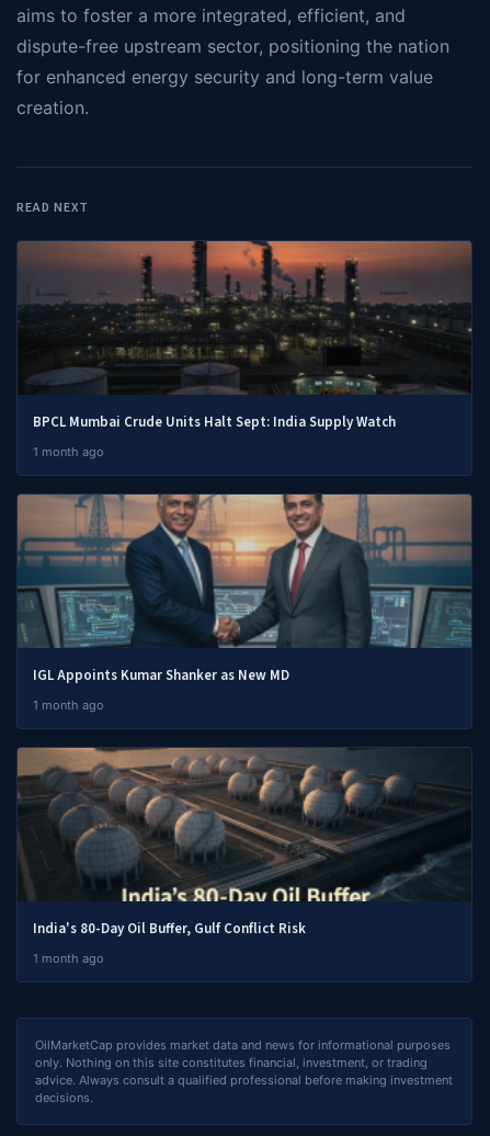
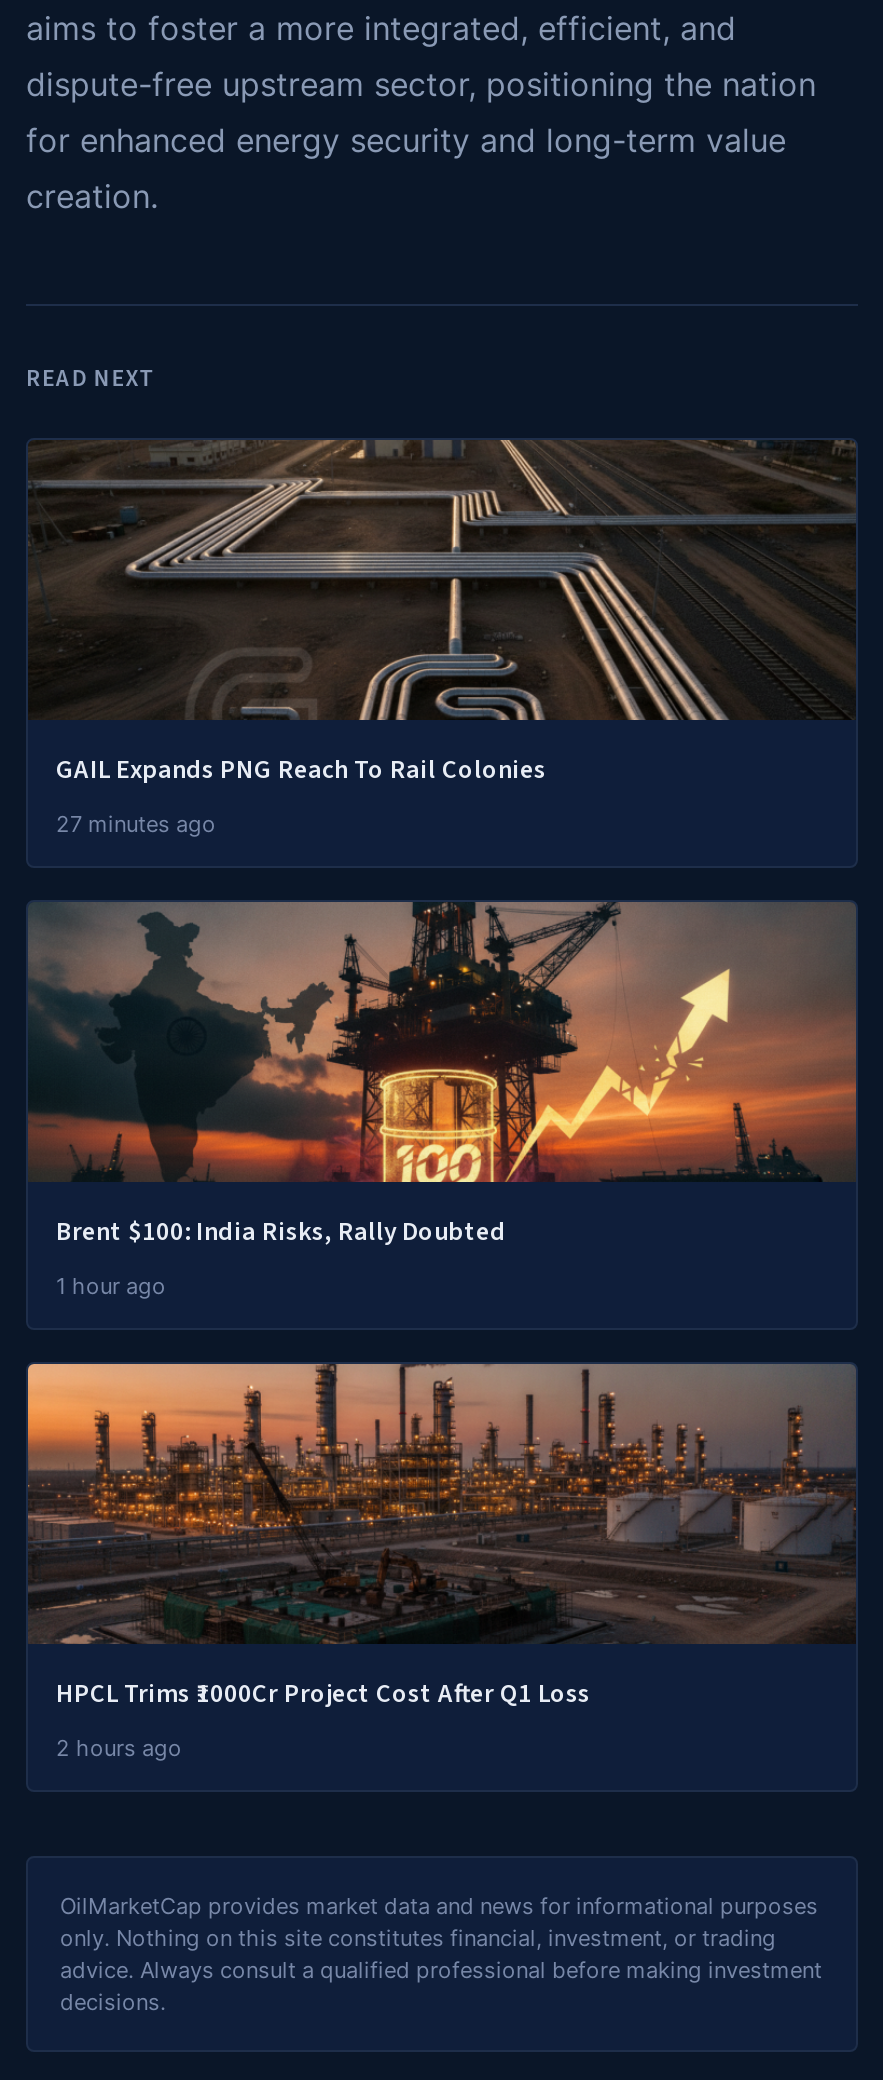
- [image]
- BPCL Mumbai Crude Units Halt Sept: India Supply Watch
+ [image]
+ GAIL Expands PNG Reach To Rail Colonies

- 1 month ago
+ 27 minutes ago

- [image]
- IGL Appoints Kumar Shanker as New MD
+ [image]
+ Brent $100: India Risks, Rally Doubted

- 1 month ago
+ 1 hour ago

- [image]
- India's 80-Day Oil Buffer, Gulf Conflict Risk
+ [image]
+ HPCL Trims ₹1000Cr Project Cost After Q1 Loss

- 1 month ago
+ 2 hours ago
